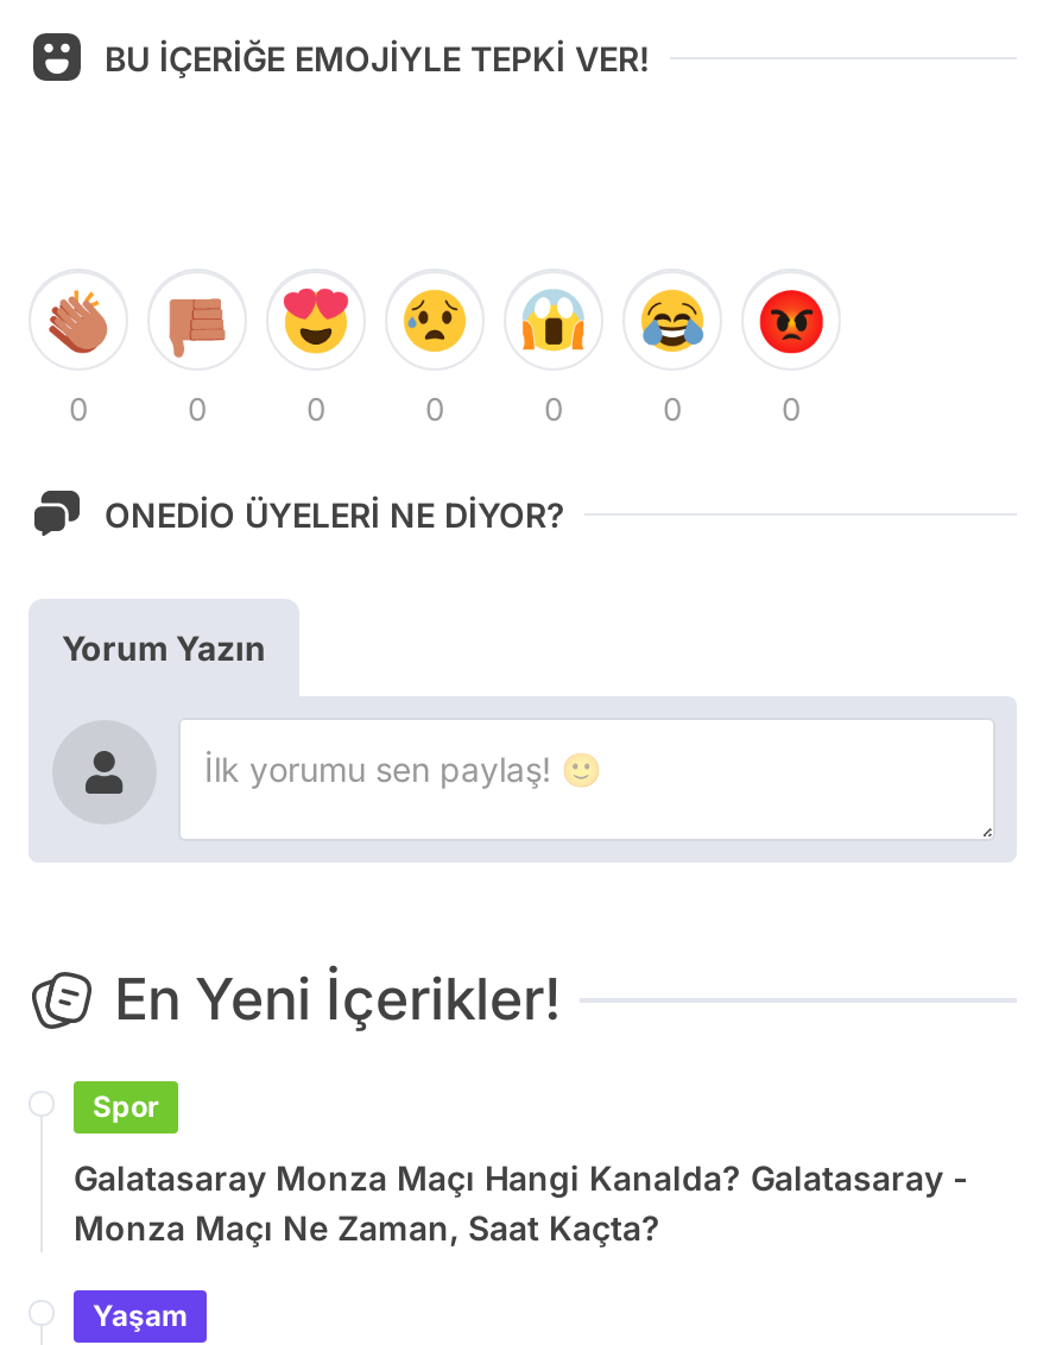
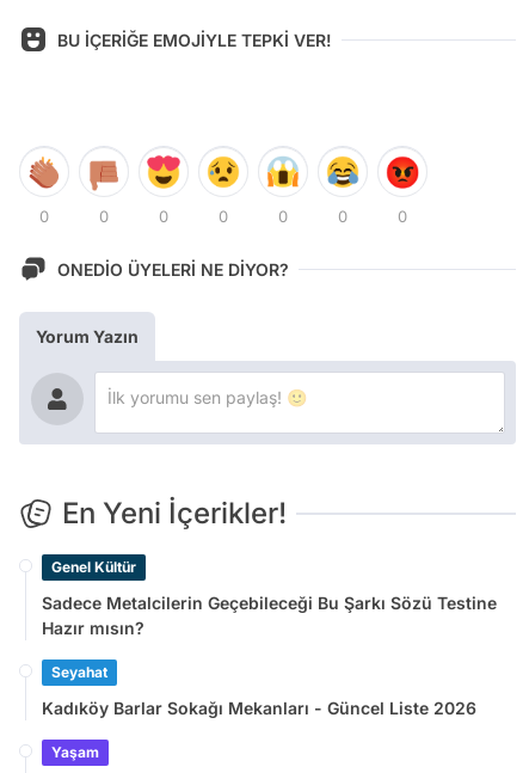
- Spor
- Galatasaray Monza Maçı Hangi Kanalda? Galatasaray -
- Monza Maçı Ne Zaman, Saat Kaçta?
+ Genel Kültür
+ Sadece Metalcilerin Geçebileceği Bu Şarkı Sözü Testine
+ Hazır mısın?
+ Seyahat
+ Kadıköy Barlar Sokağı Mekanları - Güncel Liste 2026
